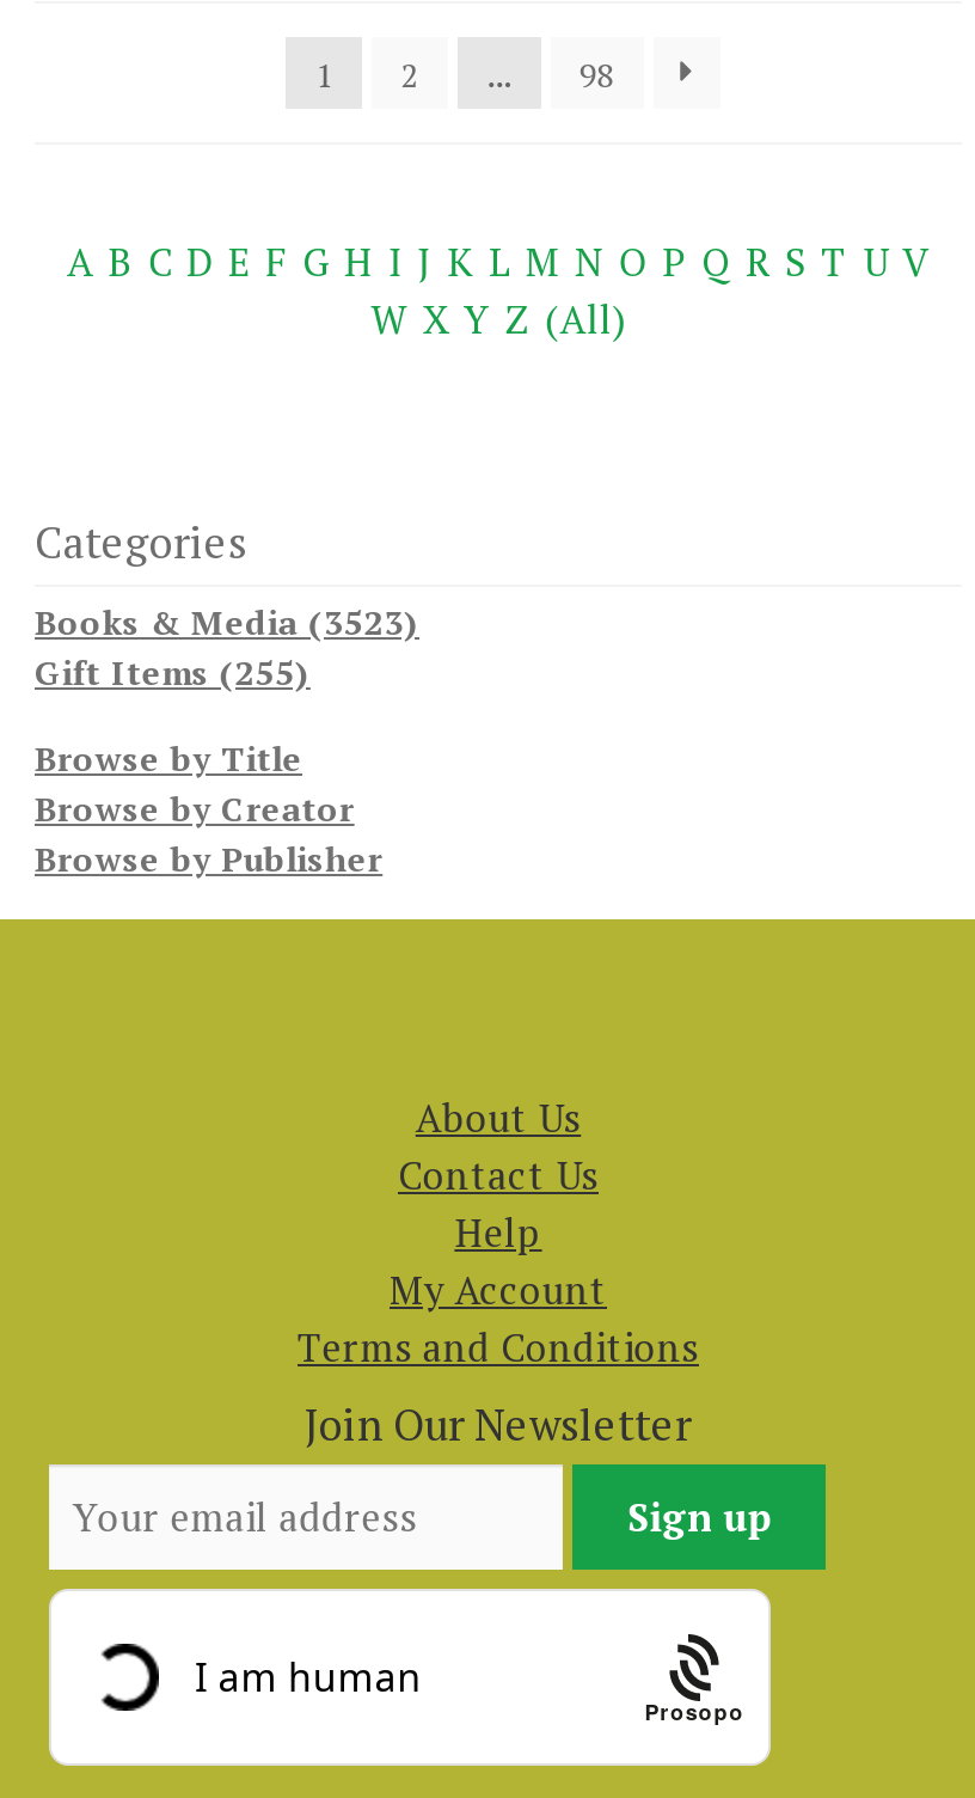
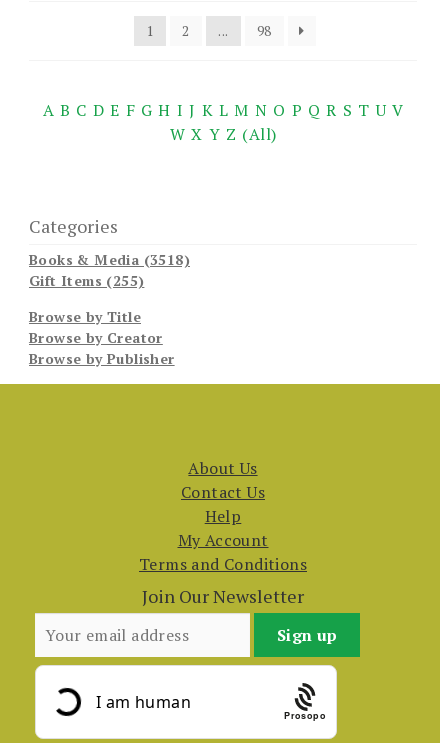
- Books & Media (3523)
+ Books & Media (3518)
